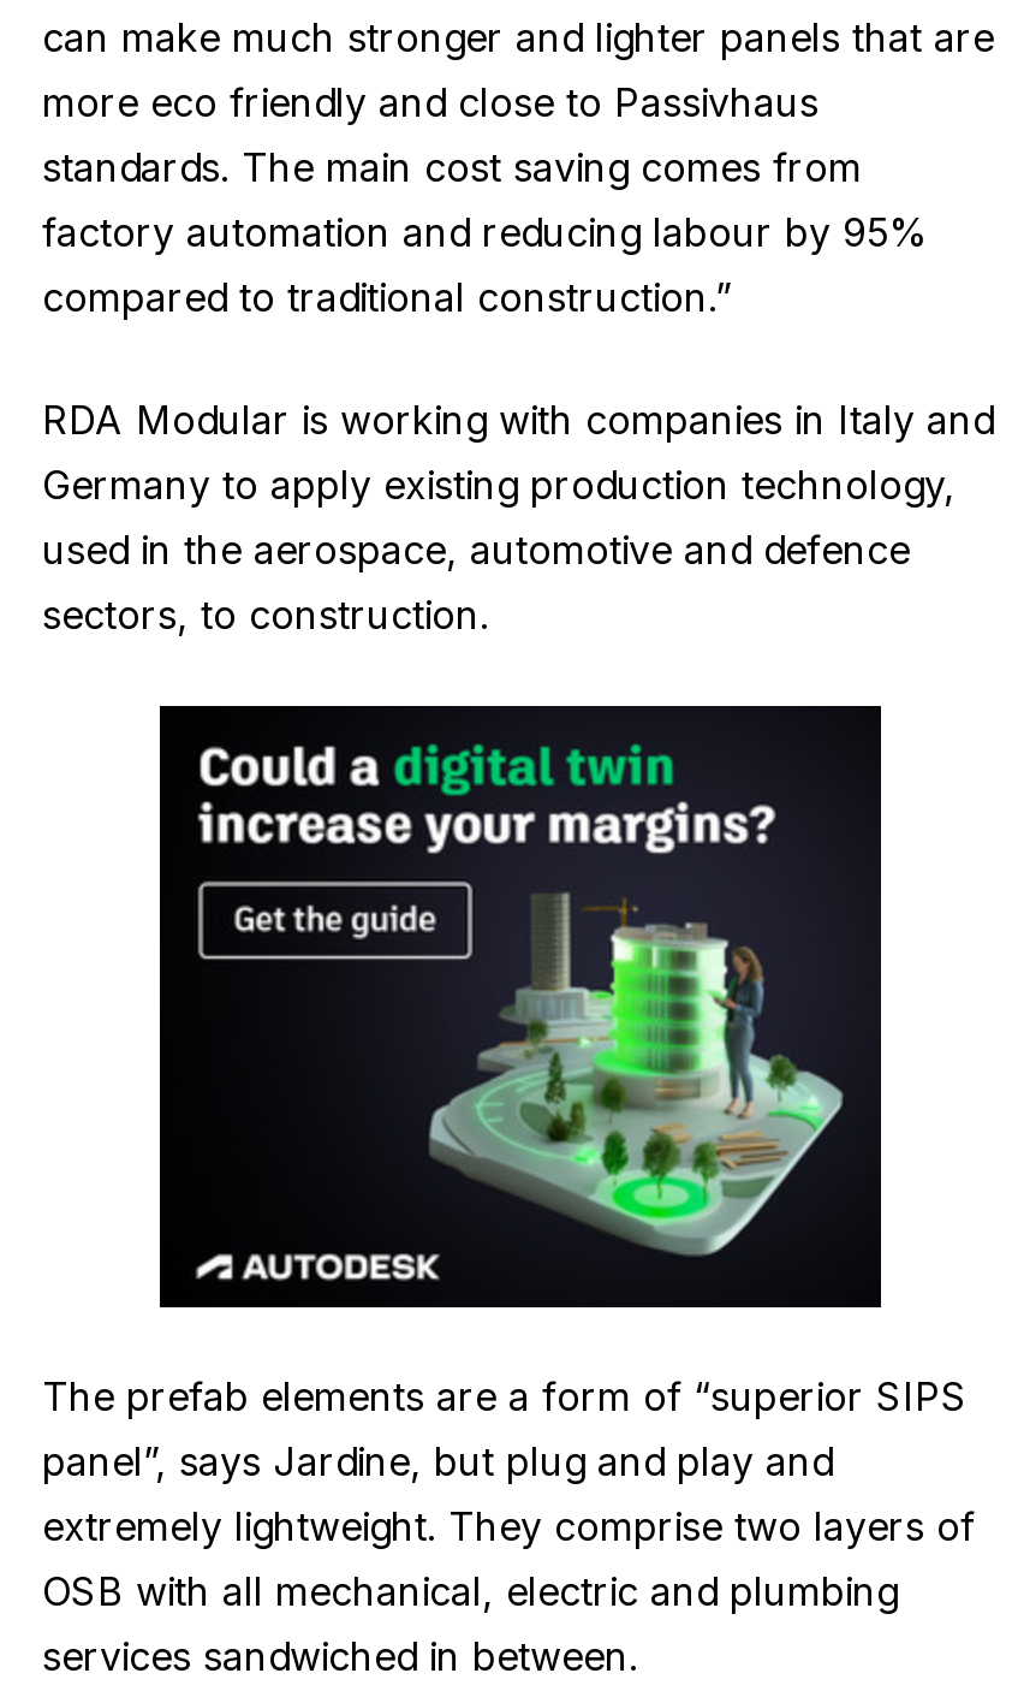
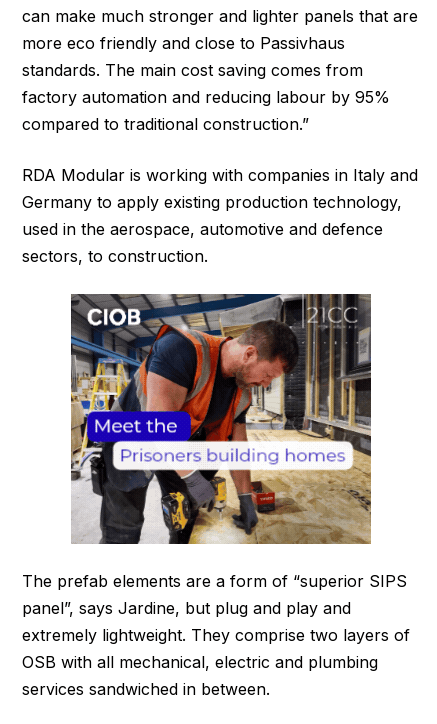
- [image]
+ [image]
